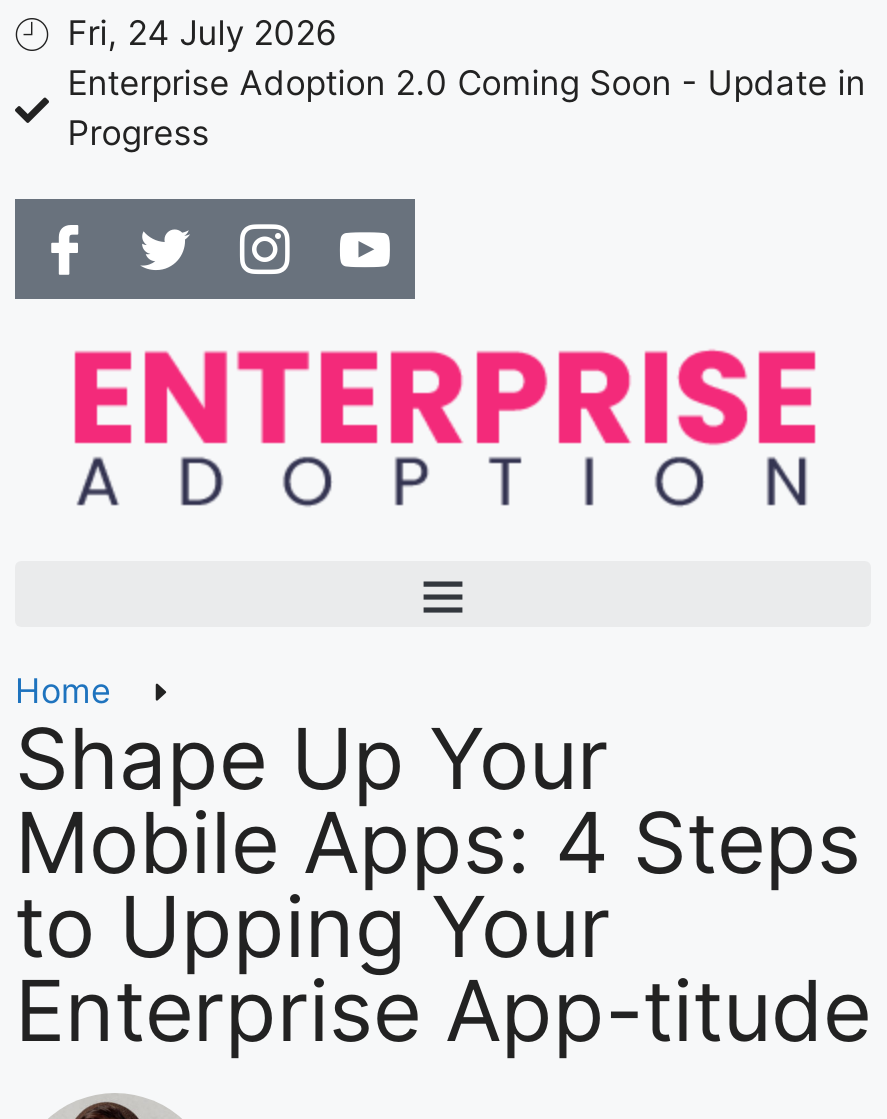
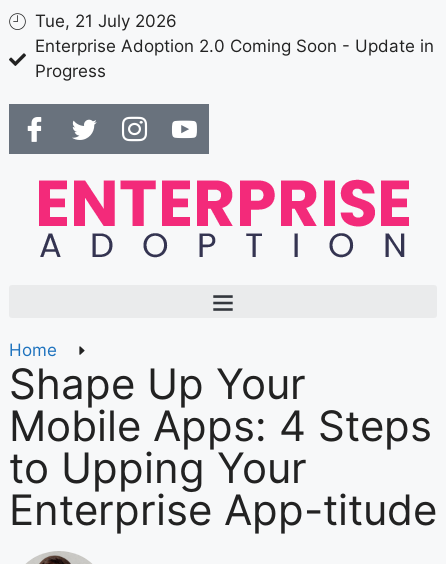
- Fri, 24 July 2026
+ Tue, 21 July 2026
